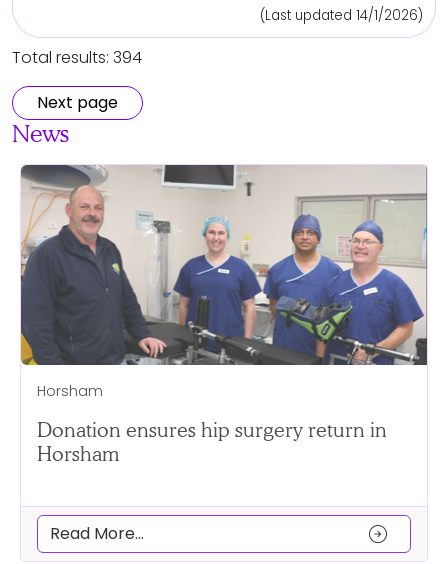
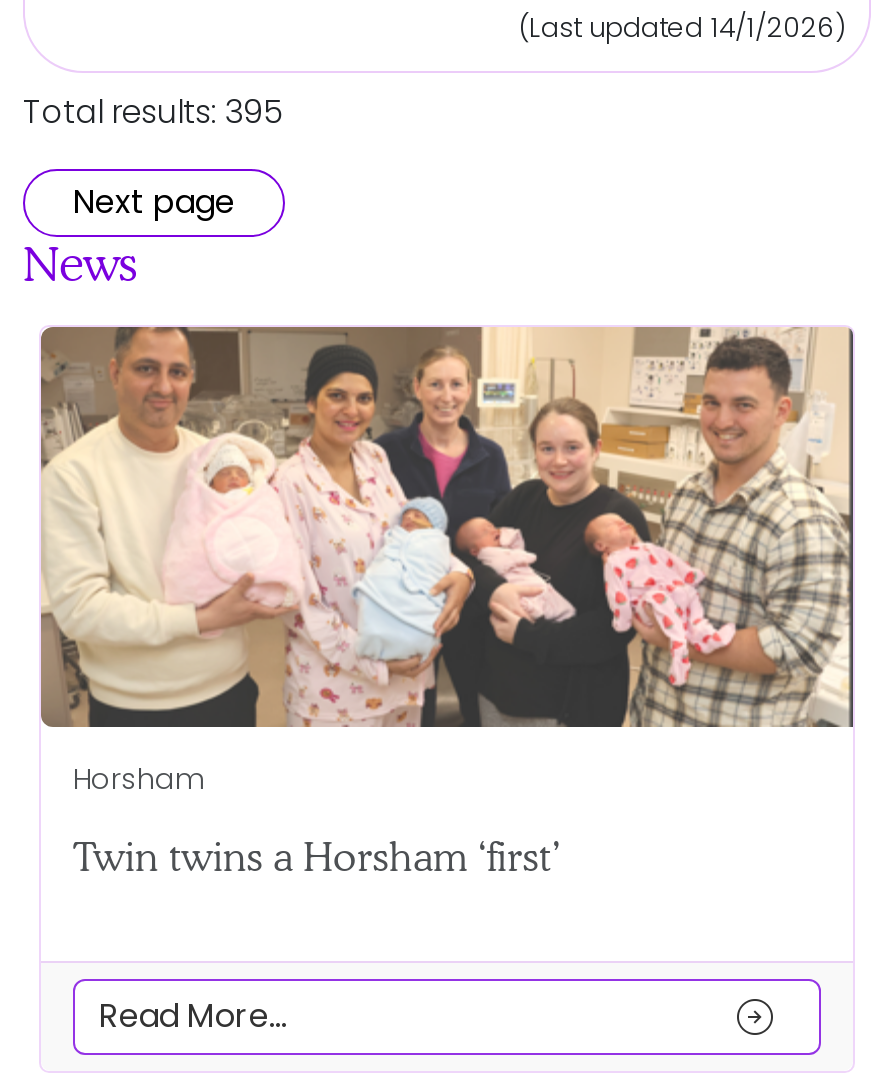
- Total results: 394
+ Total results: 395

- [image]
+ [image]

- Donation ensures hip surgery return in
- Horsham
+ Twin twins a Horsham ‘first’
